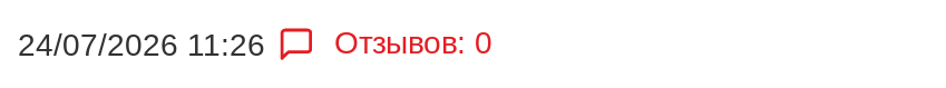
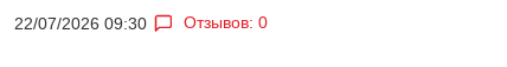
- 24/07/2026 11:26 Отзывов: 0
+ 22/07/2026 09:30 Отзывов: 0
